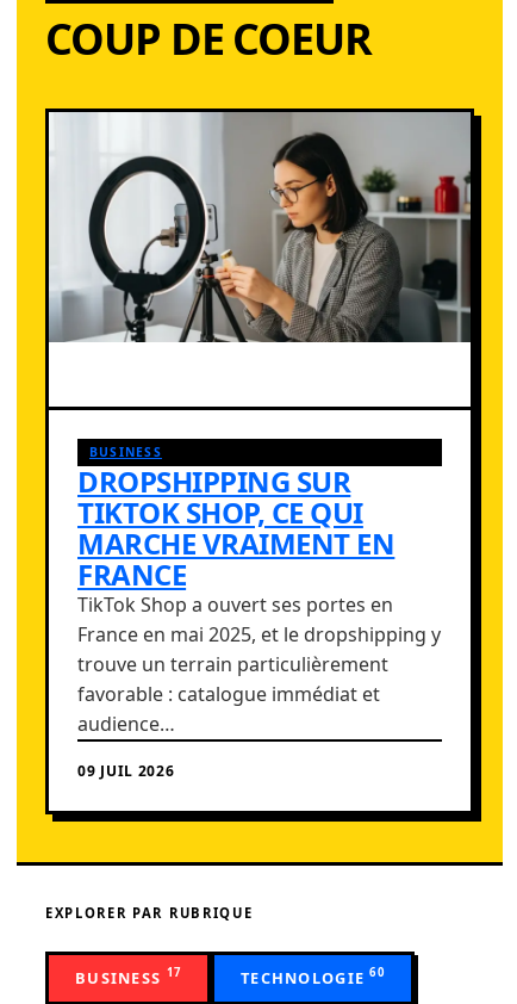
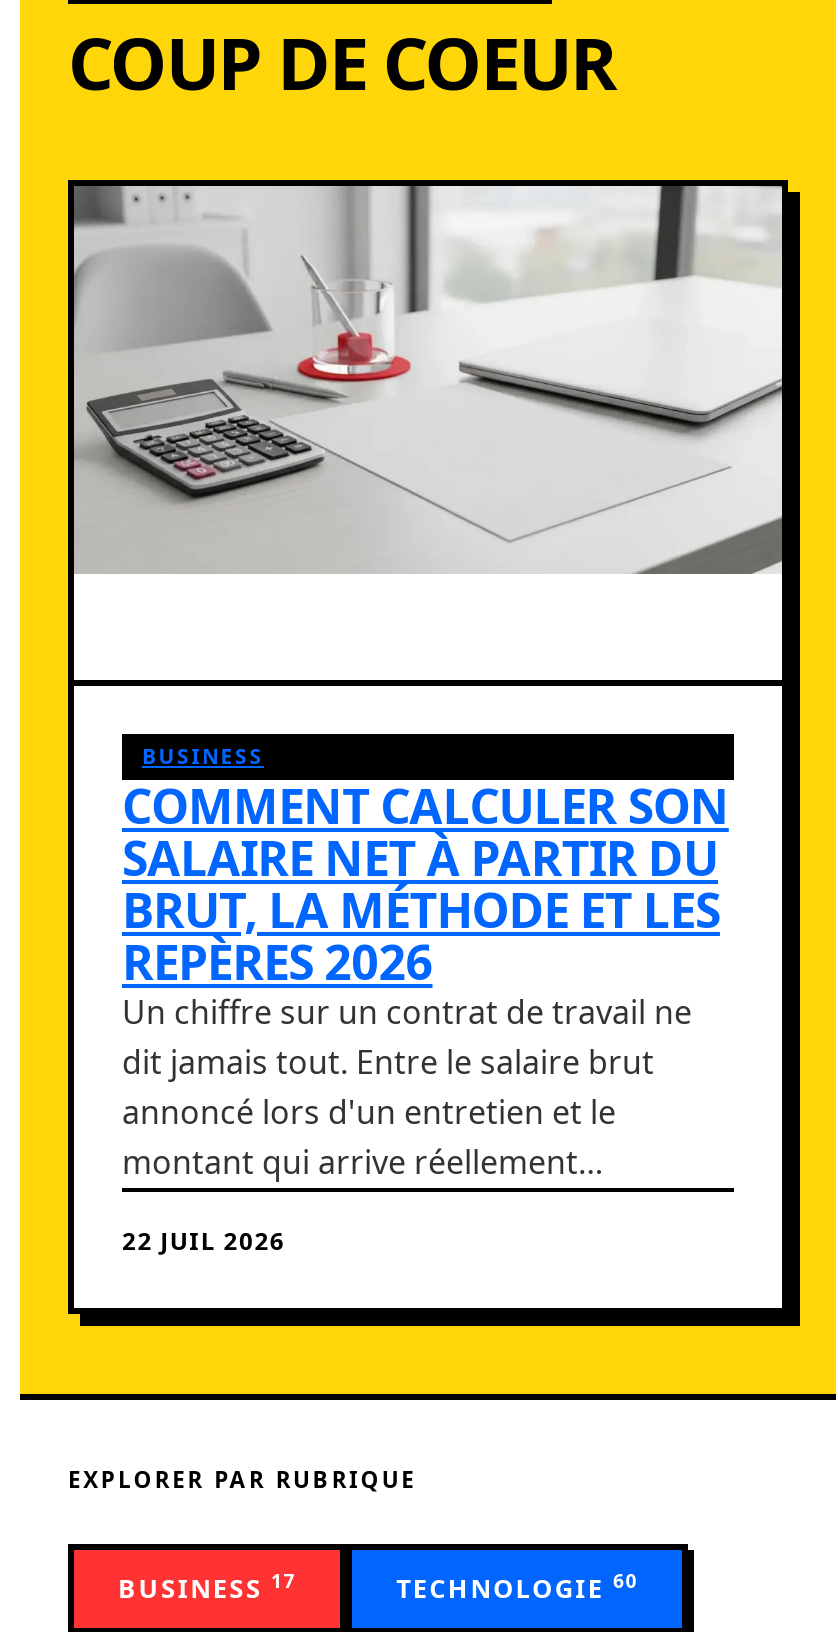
- [image]
+ [image]

- DROPSHIPPING SUR
- TIKTOK SHOP, CE QUI
- MARCHE VRAIMENT EN
- FRANCE
- TikTok Shop a ouvert ses portes en
- France en mai 2025, et le dropshipping y
- trouve un terrain particulièrement
- favorable : catalogue immédiat et
- audience…
+ COMMENT CALCULER SON
+ SALAIRE NET À PARTIR DU
+ BRUT, LA MÉTHODE ET LES
+ REPÈRES 2026
+ Un chiffre sur un contrat de travail ne
+ dit jamais tout. Entre le salaire brut
+ annoncé lors d'un entretien et le
+ montant qui arrive réellement…

- 09 JUIL 2026
+ 22 JUIL 2026
